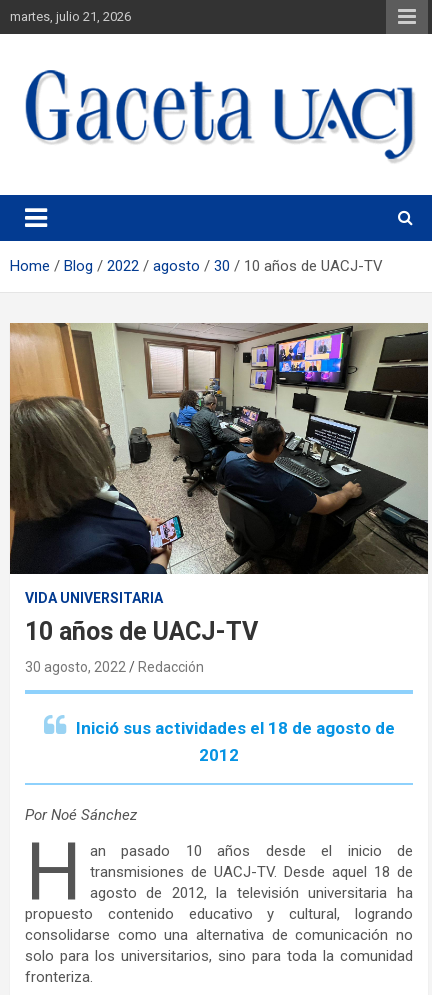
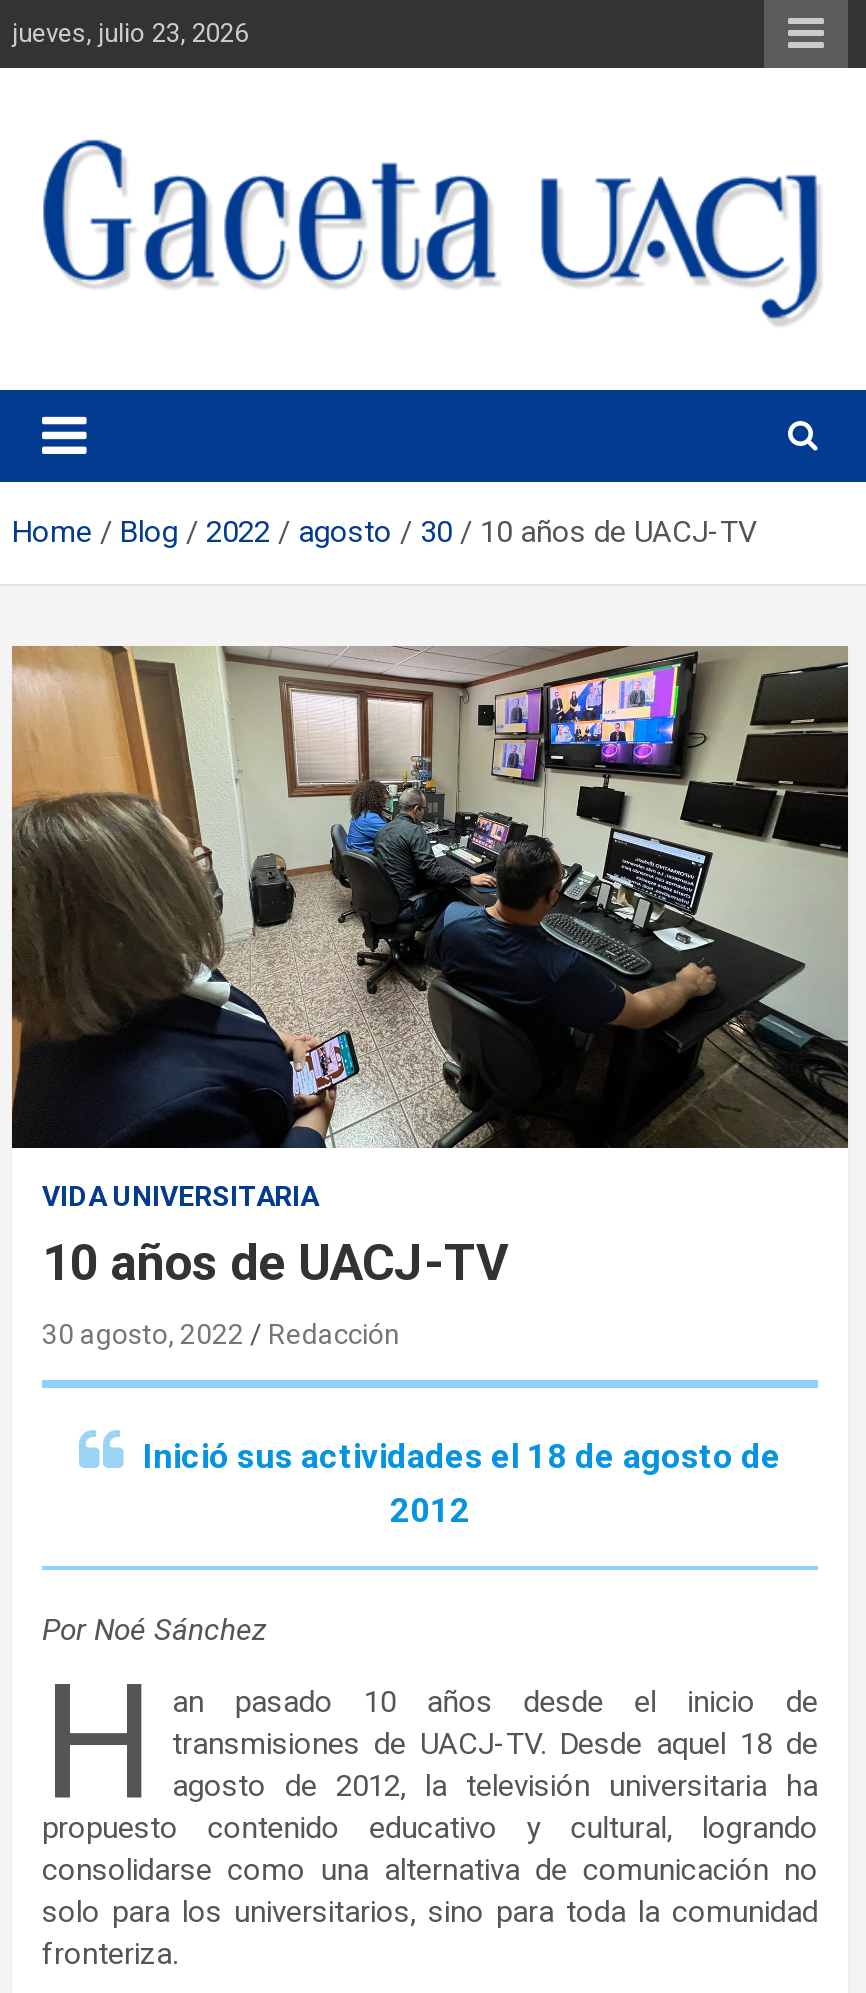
- martes, julio 21, 2026
+ jueves, julio 23, 2026
